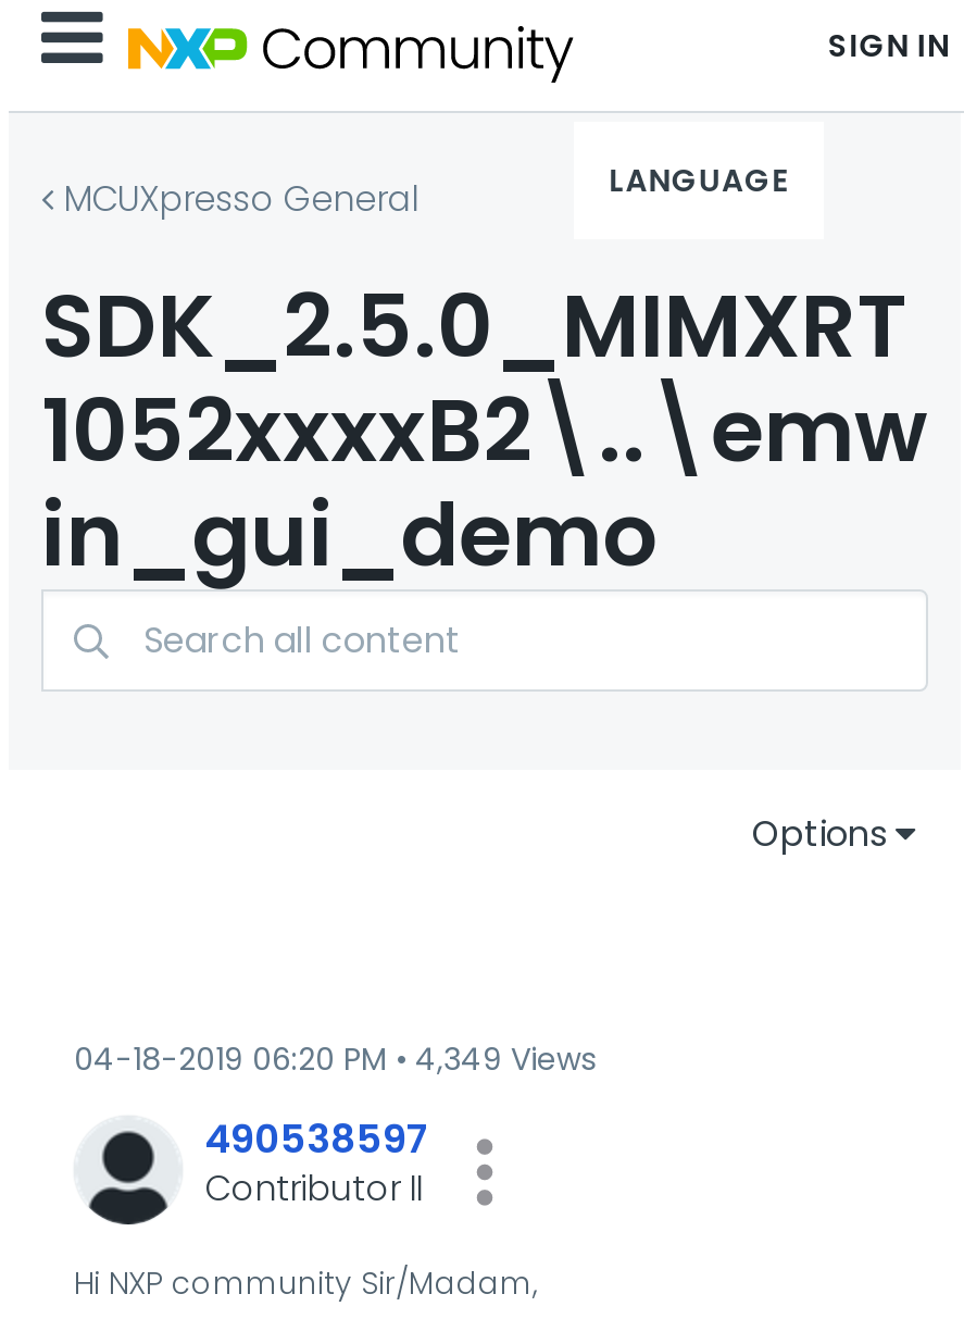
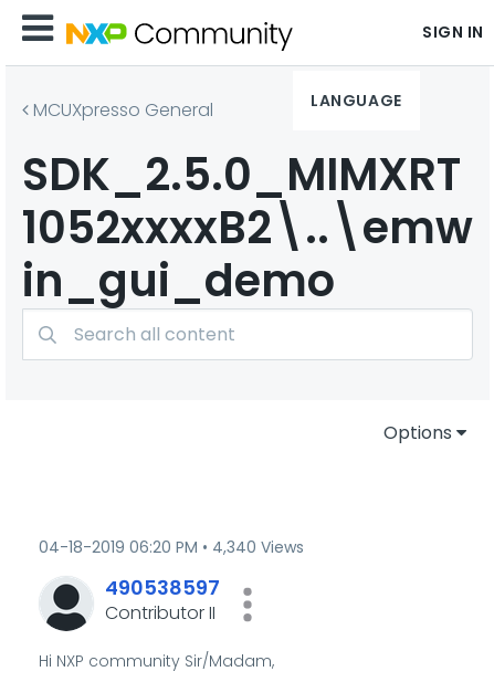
- 04-18-2019 06:20 PM 4,349 Views
+ 04-18-2019 06:20 PM 4,340 Views
